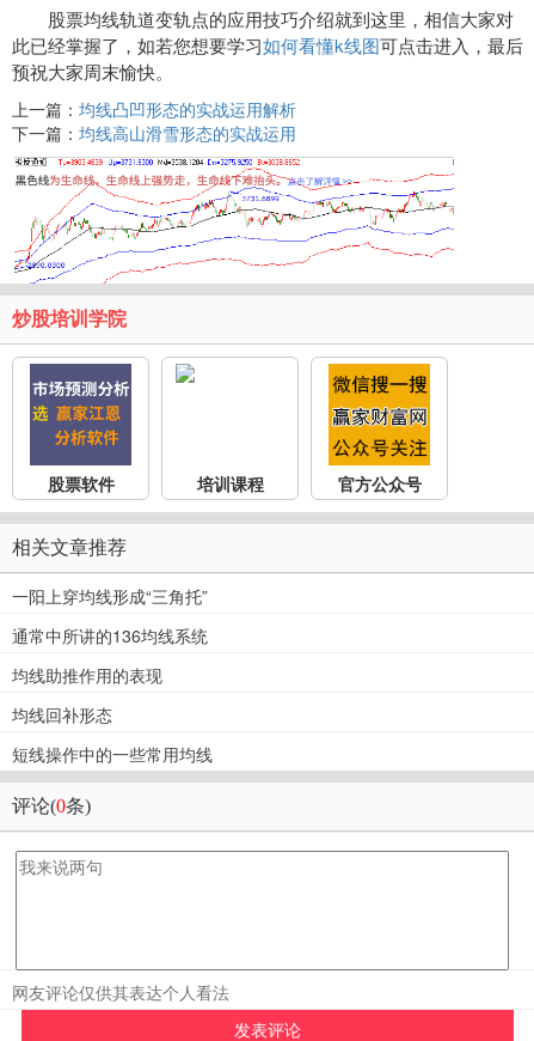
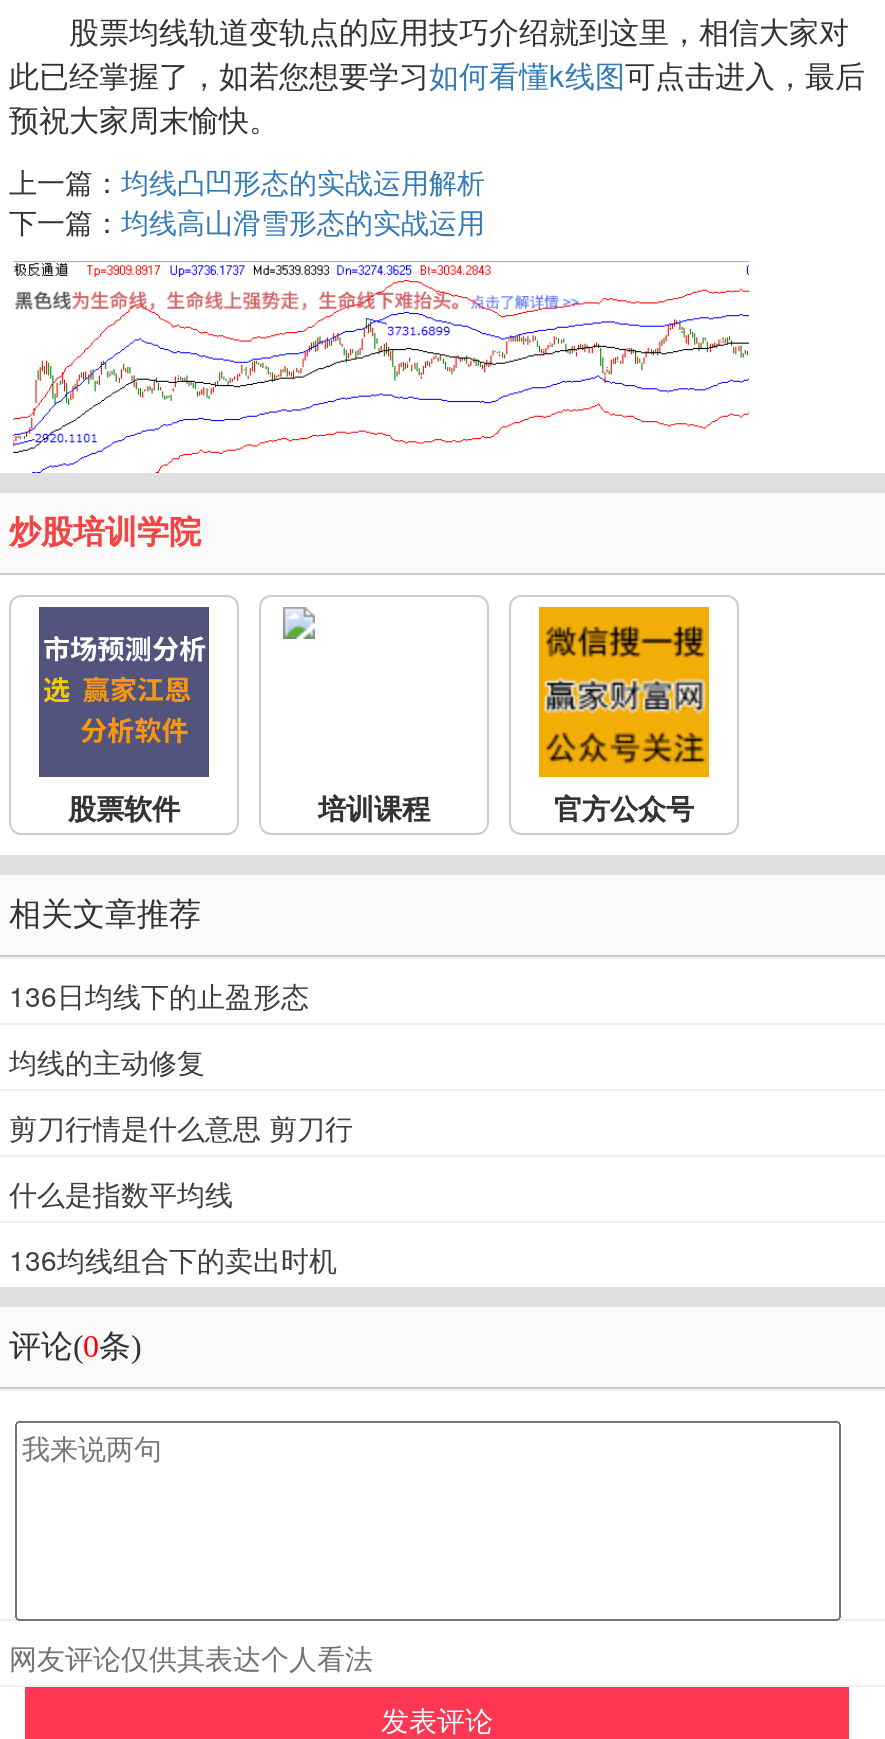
- [image]
+ [image]

- 一阳上穿均线形成“三角托”
+ 136日均线下的止盈形态

- 通常中所讲的136均线系统
+ 均线的主动修复

- 均线助推作用的表现
+ 剪刀行情是什么意思 剪刀行

- 均线回补形态
+ 什么是指数平均线

- 短线操作中的一些常用均线
+ 136均线组合下的卖出时机
